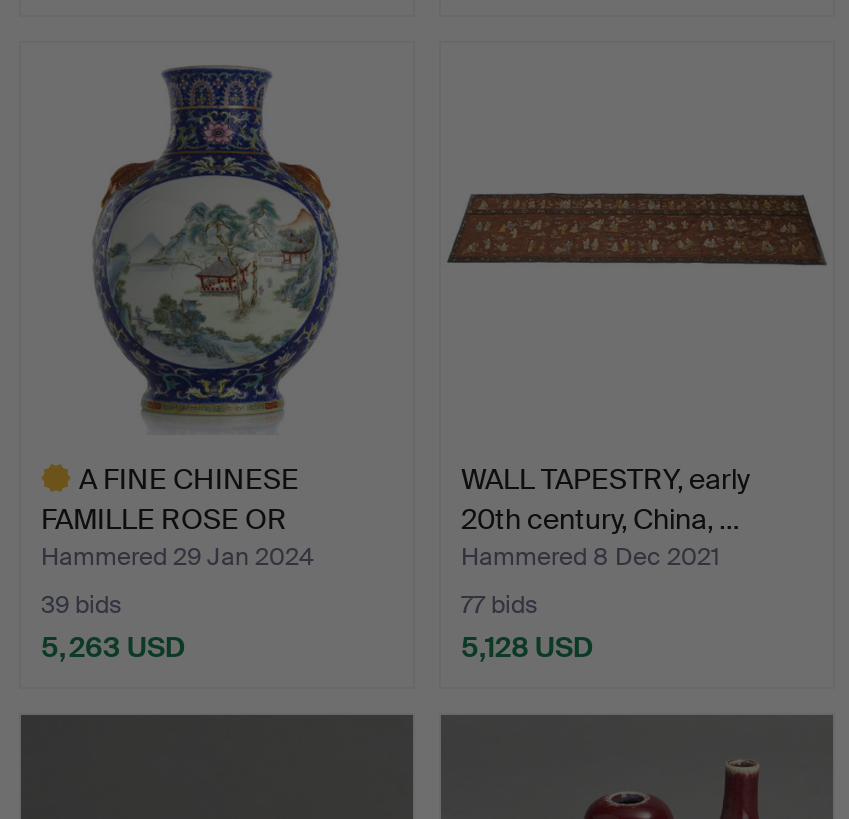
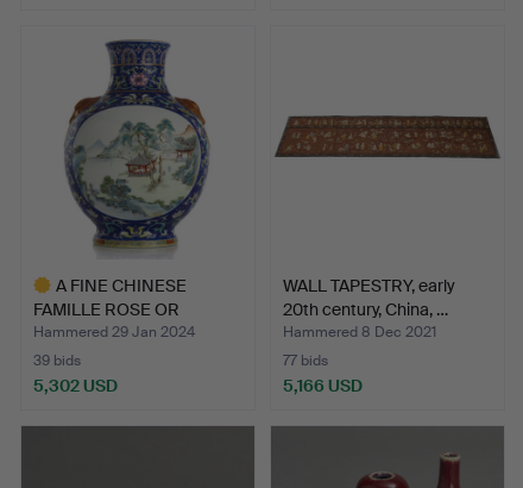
- 5,263 USD
+ 5,302 USD

- 5,128 USD
+ 5,166 USD
